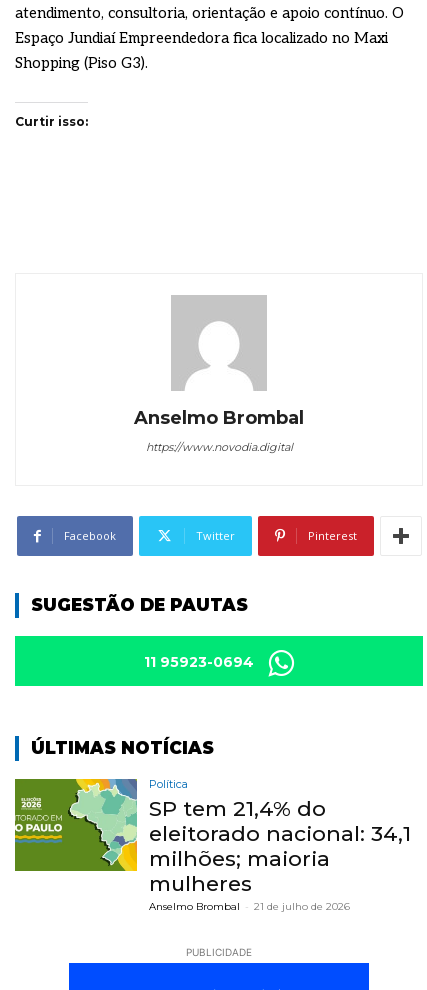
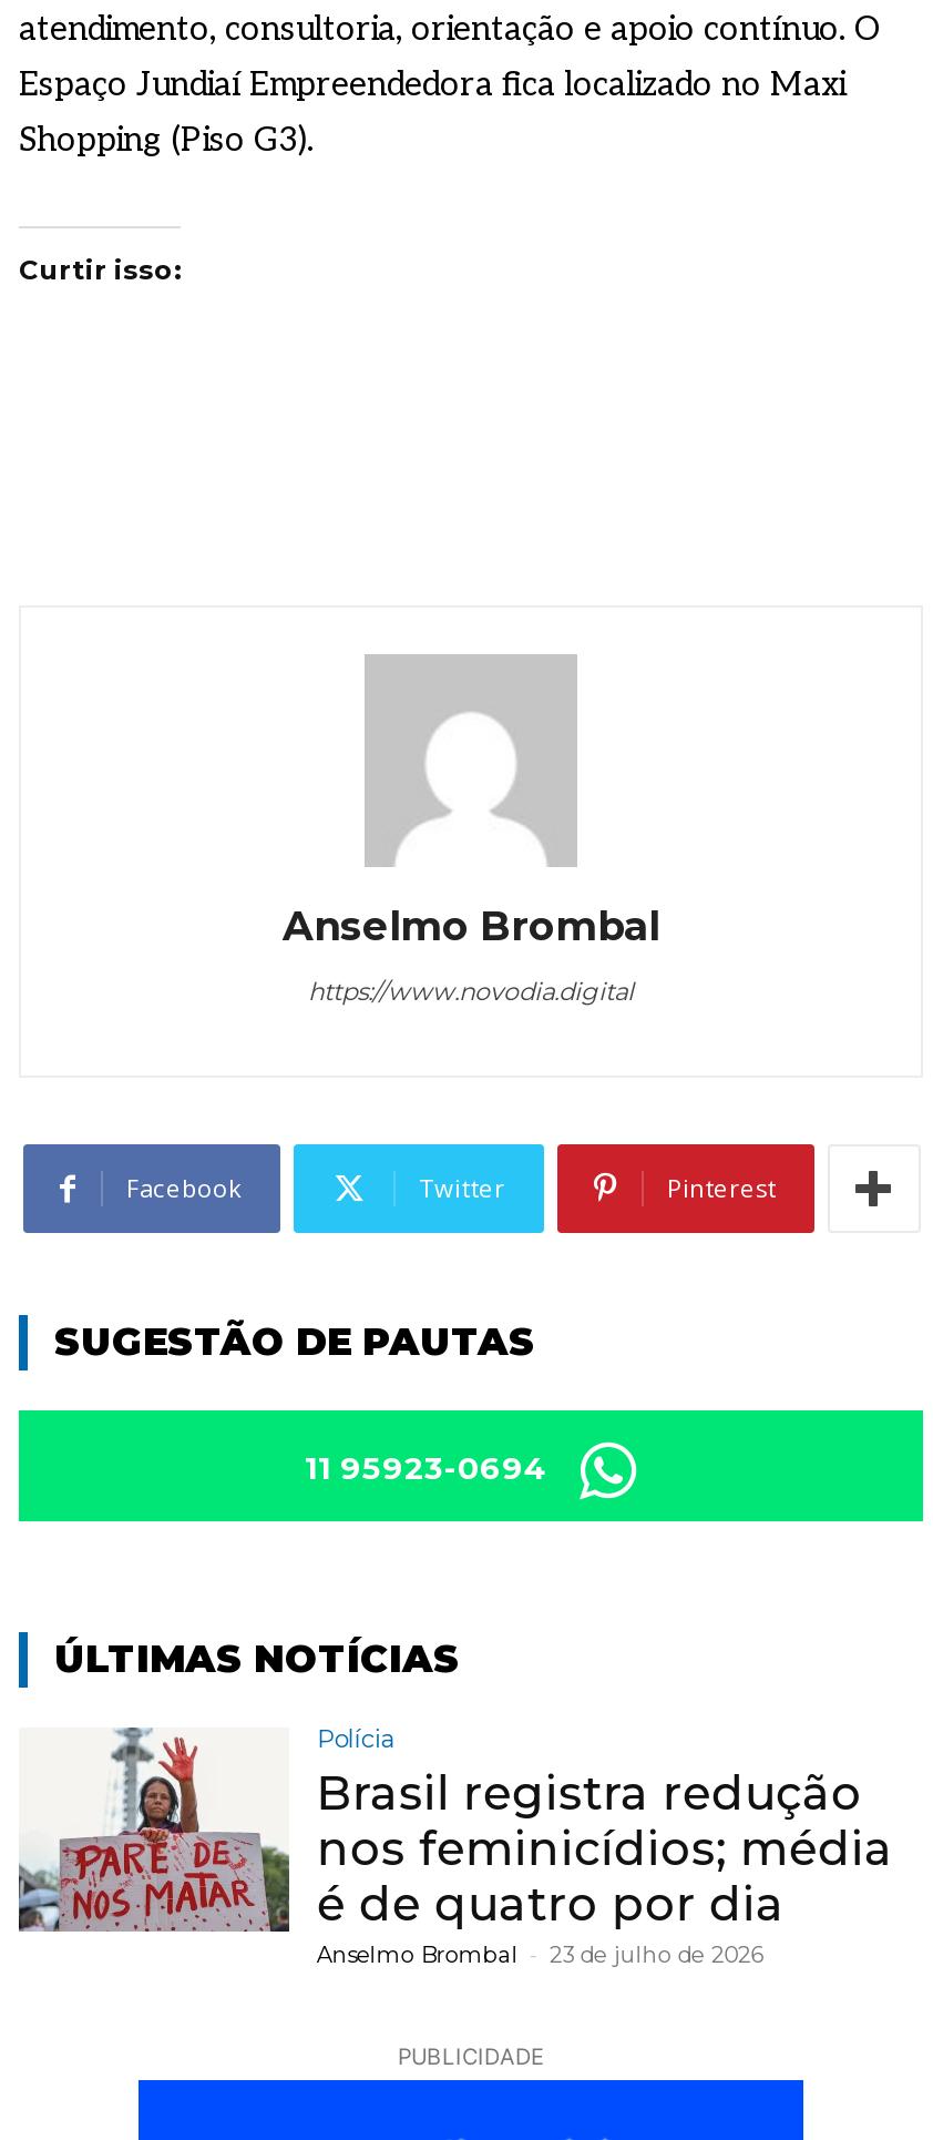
- [image]
- Política
- SP tem 21,4% do
- eleitorado nacional: 34,1
- milhões; maioria
- mulheres
- Anselmo Brombal - 21 de julho de 2026
+ [image]
+ Polícia
+ Brasil registra redução
+ nos feminicídios; média
+ é de quatro por dia
+ Anselmo Brombal - 23 de julho de 2026
